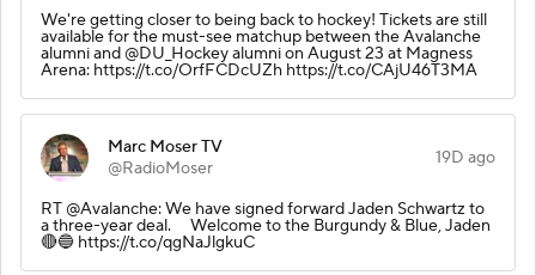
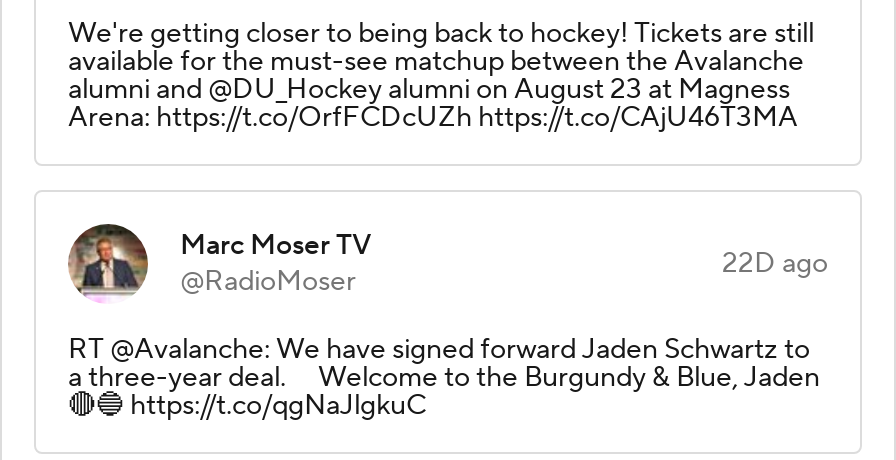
- 19D ago
+ 22D ago
